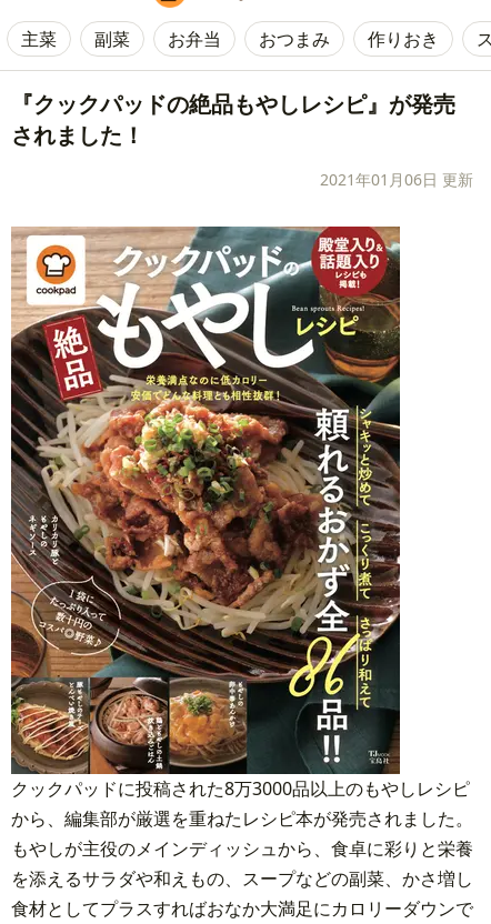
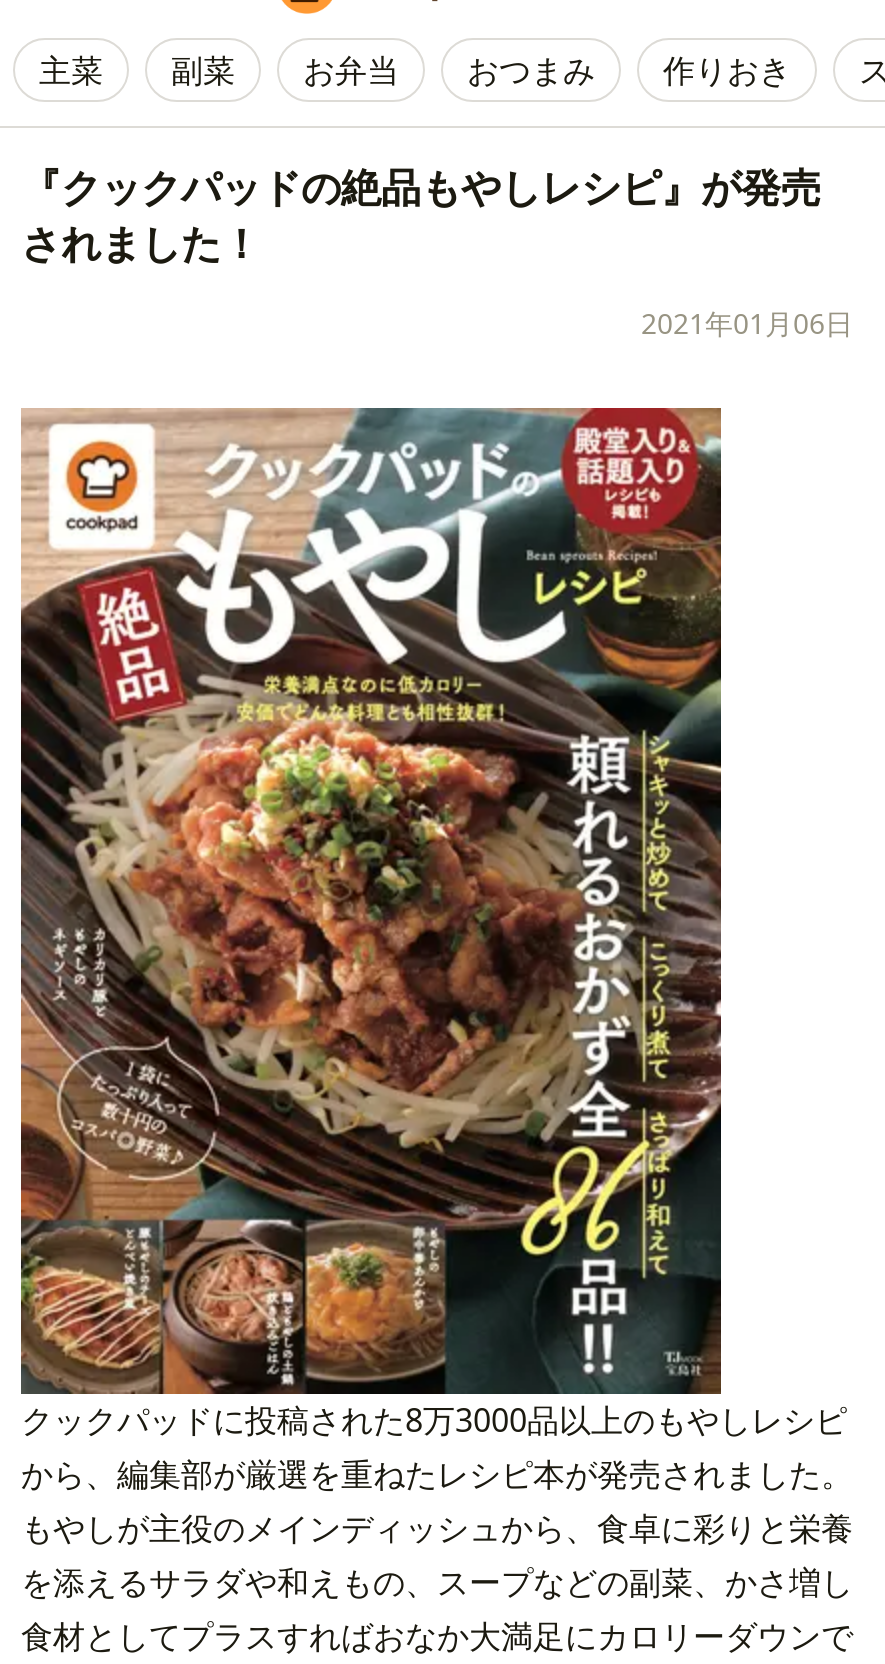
- 2021年01月06日 更新
+ 2021年01月06日
